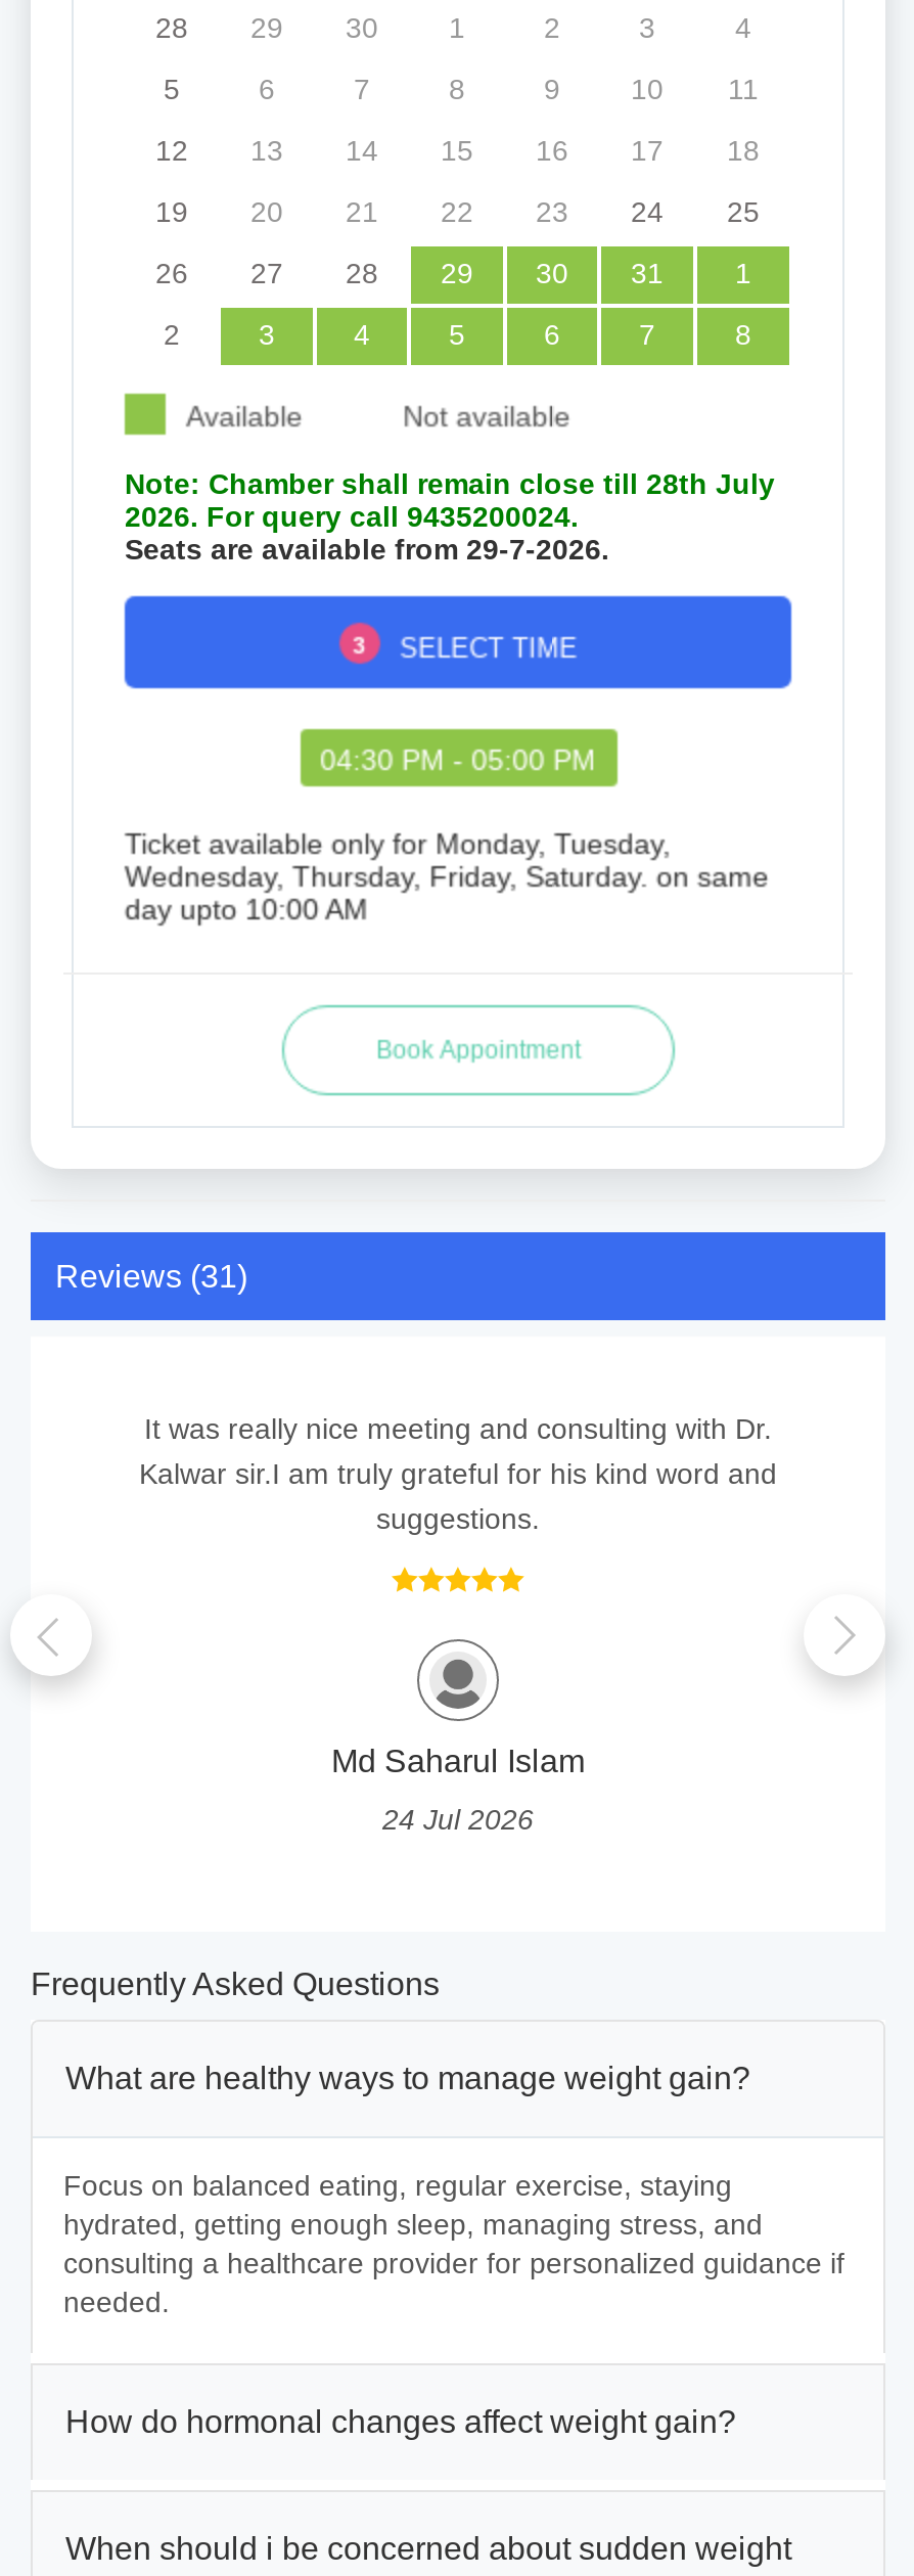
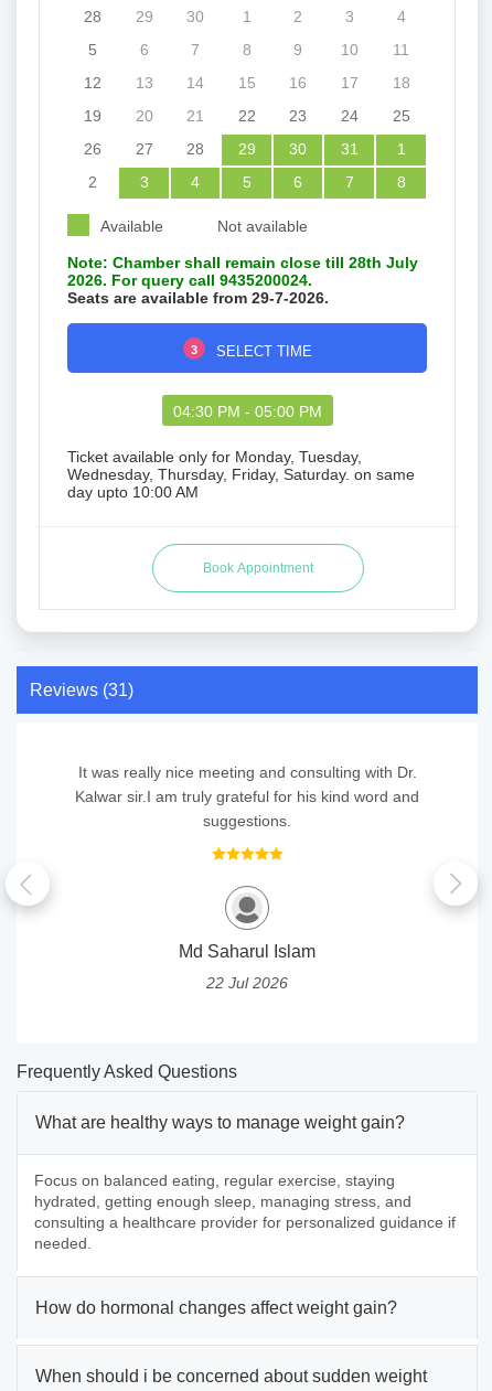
- 24 Jul 2026
+ 22 Jul 2026
